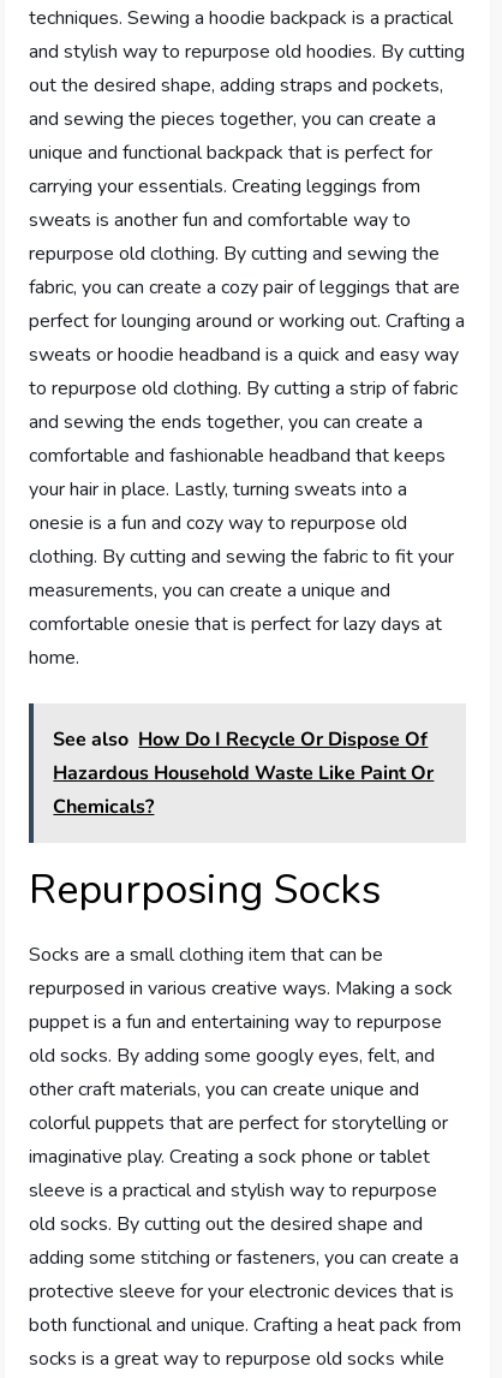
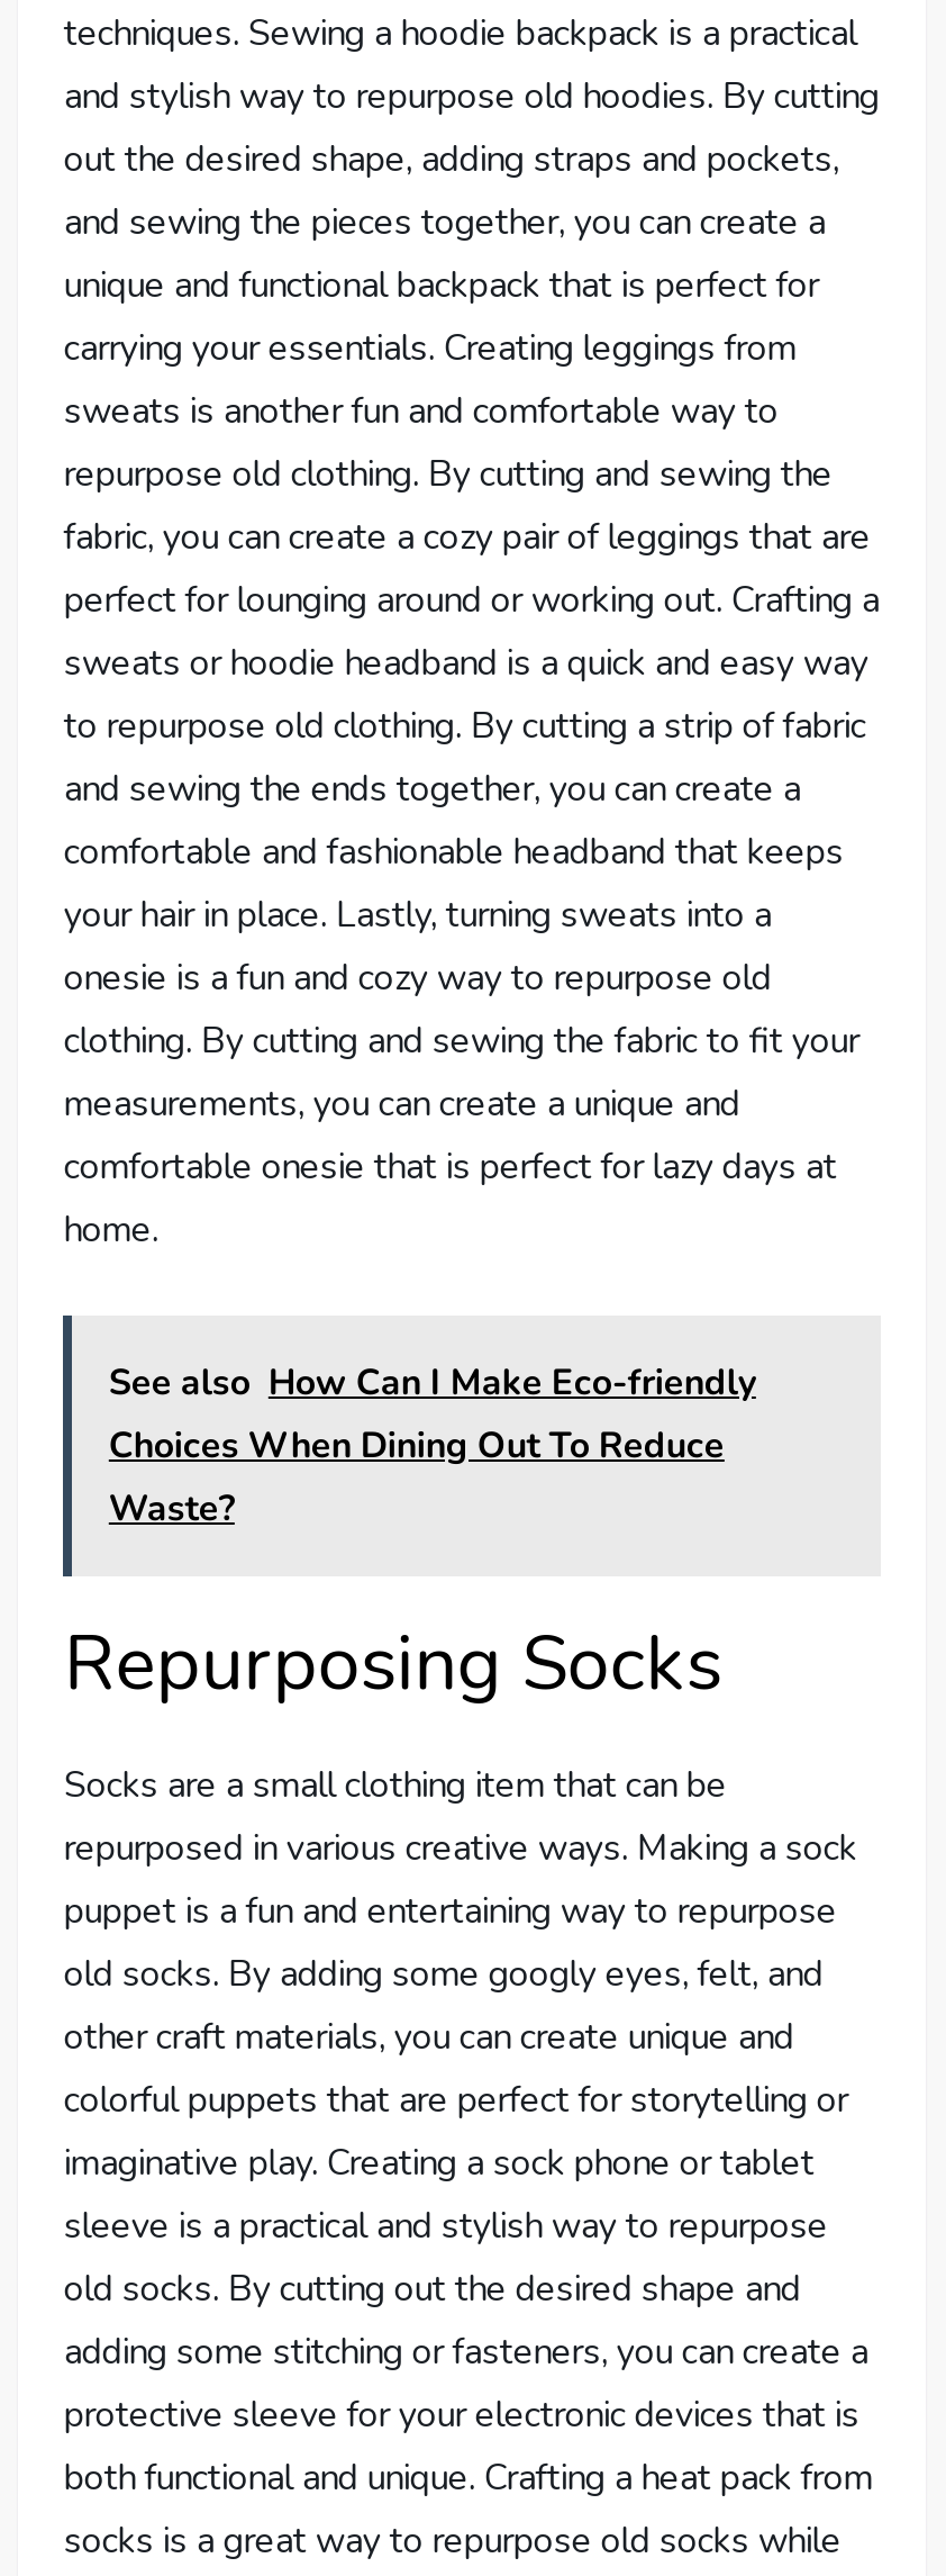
- See also How Do I Recycle Or Dispose Of
- Hazardous Household Waste Like Paint Or
- Chemicals?
+ See also How Can I Make Eco-friendly
+ Choices When Dining Out To Reduce
+ Waste?
